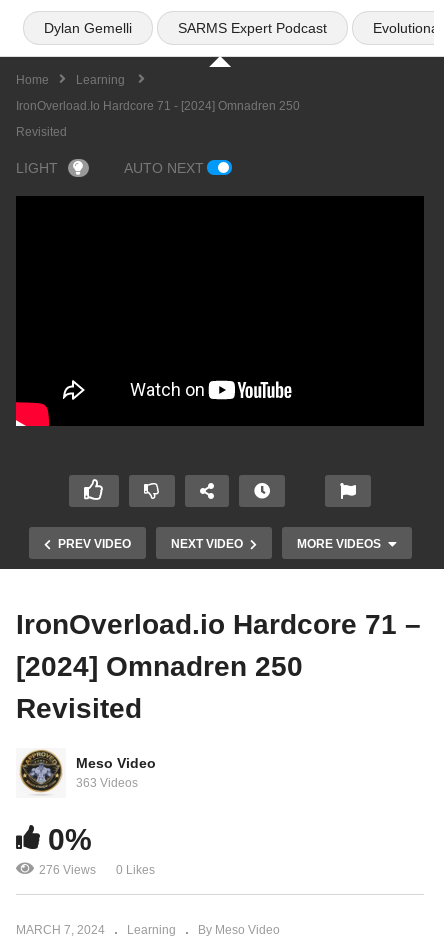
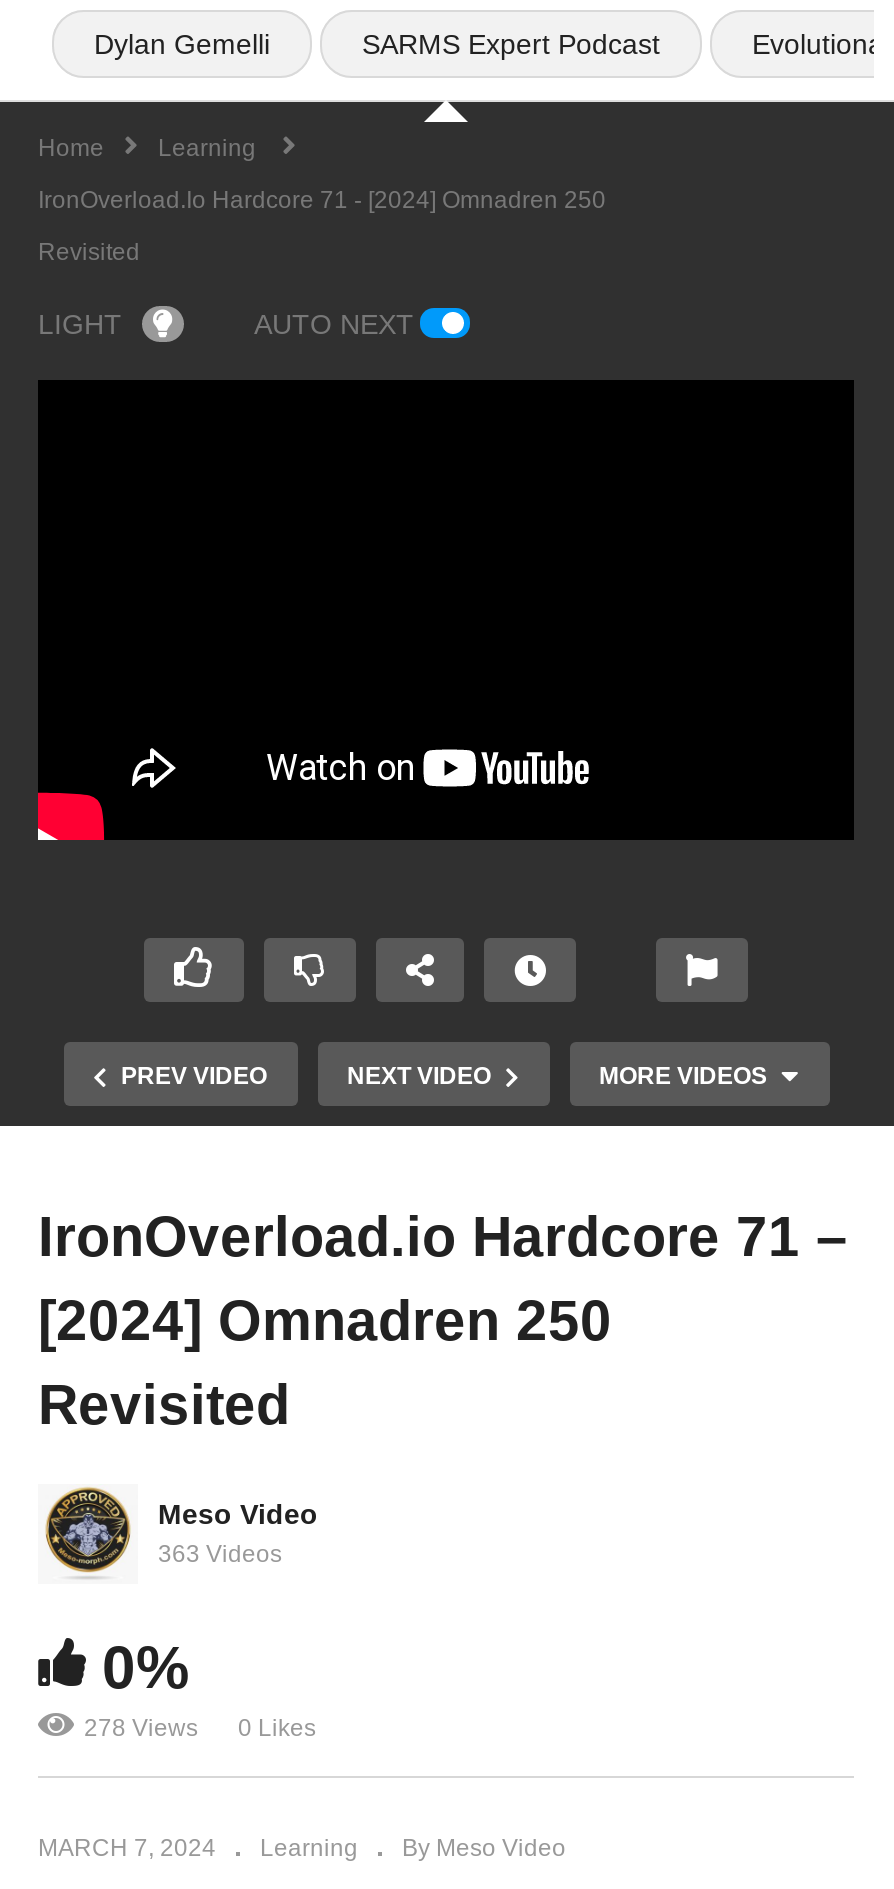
- 276 Views 0 Likes
+ 278 Views 0 Likes
